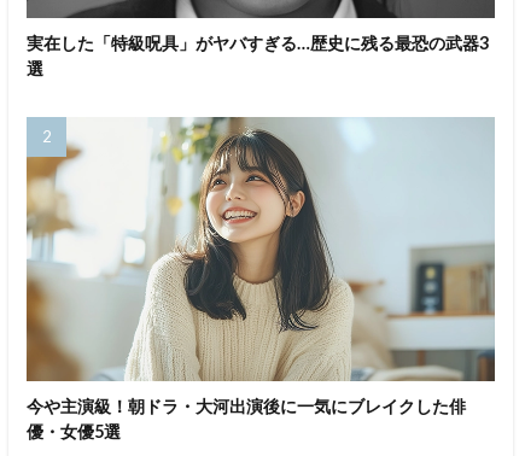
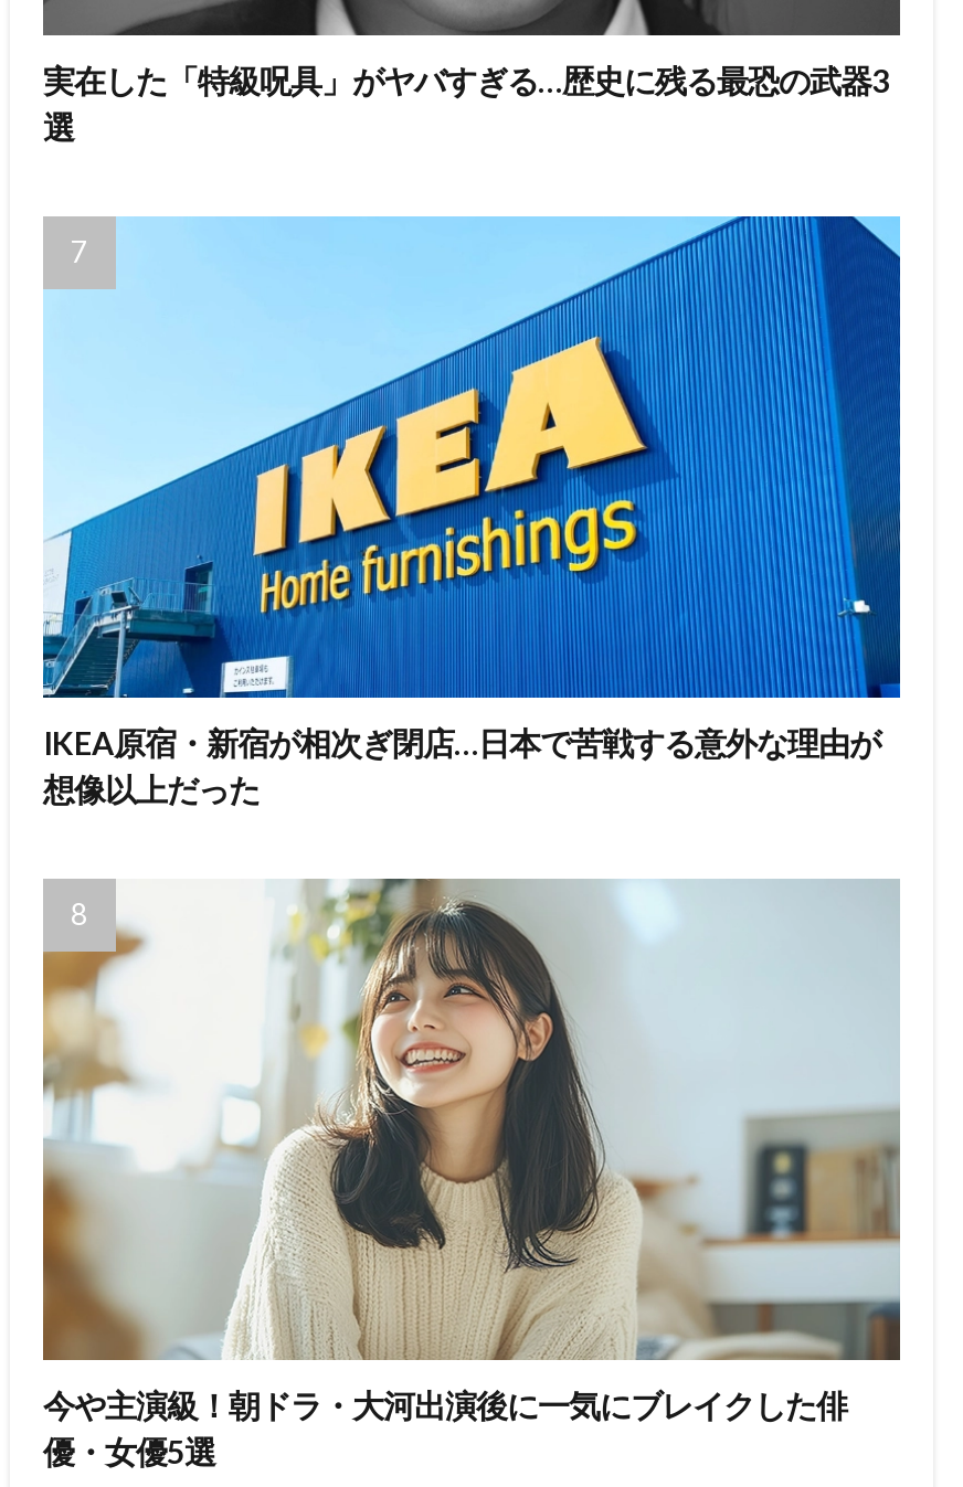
+ [image]
+ IKEA原宿・新宿が相次ぎ閉店…日本で苦戦する意外な理由が
+ 想像以上だった
